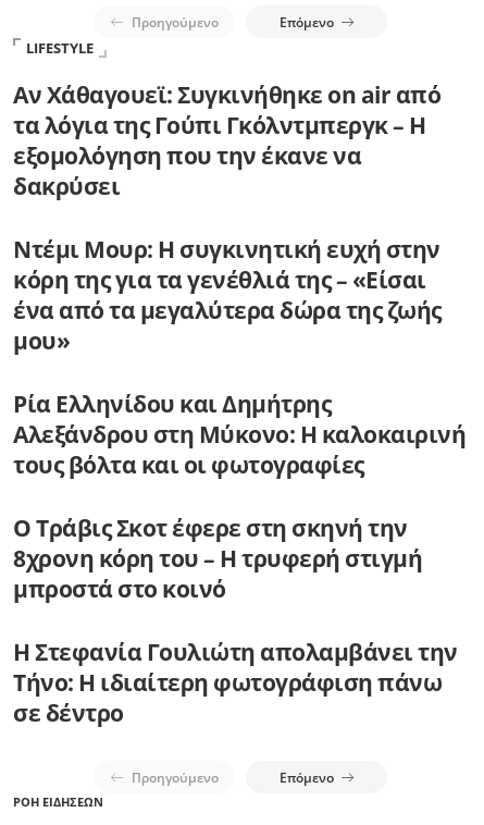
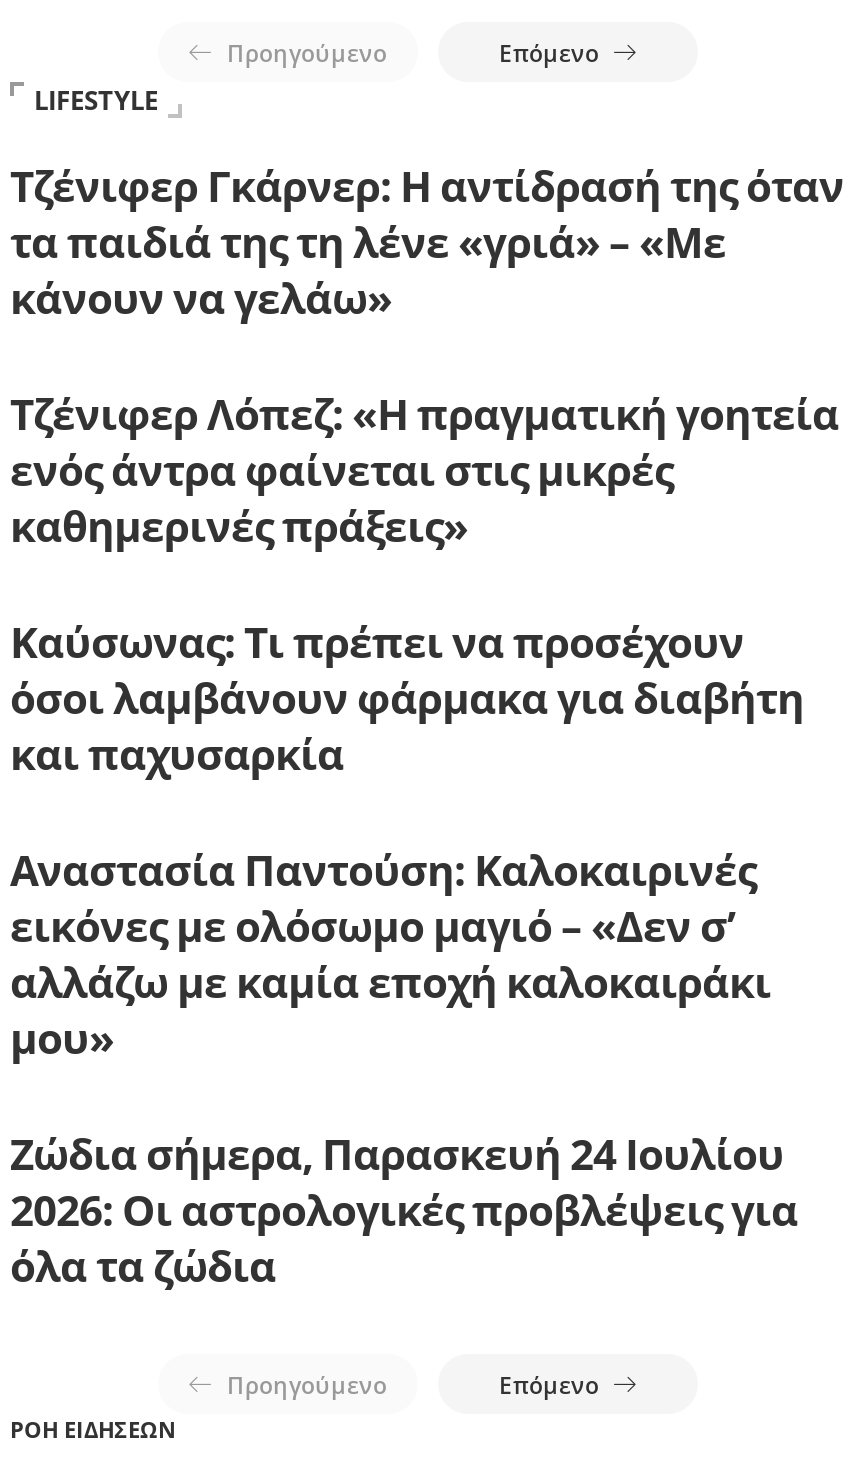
- Αν Χάθαγουεϊ: Συγκινήθηκε on air από
- τα λόγια της Γούπι Γκόλντμπεργκ – Η
- εξομολόγηση που την έκανε να
- δακρύσει
- Ντέμι Μουρ: Η συγκινητική ευχή στην
- κόρη της για τα γενέθλιά της – «Είσαι
- ένα από τα μεγαλύτερα δώρα της ζωής
+ Τζένιφερ Γκάρνερ: Η αντίδρασή της όταν
+ τα παιδιά της τη λένε «γριά» – «Με
+ κάνουν να γελάω»
+ Τζένιφερ Λόπεζ: «Η πραγματική γοητεία
+ ενός άντρα φαίνεται στις μικρές
+ καθημερινές πράξεις»
+ Καύσωνας: Τι πρέπει να προσέχουν
+ όσοι λαμβάνουν φάρμακα για διαβήτη
+ και παχυσαρκία
+ Αναστασία Παντούση: Καλοκαιρινές
+ εικόνες με ολόσωμο μαγιό – «Δεν σ’
+ αλλάζω με καμία εποχή καλοκαιράκι

moved down: μου»

- Ρία Ελληνίδου και Δημήτρης
- Αλεξάνδρου στη Μύκονο: Η καλοκαιρινή
- τους βόλτα και οι φωτογραφίες
- Ο Τράβις Σκοτ έφερε στη σκηνή την
- 8χρονη κόρη του – Η τρυφερή στιγμή
- μπροστά στο κοινό
- Η Στεφανία Γουλιώτη απολαμβάνει την
- Τήνο: Η ιδιαίτερη φωτογράφιση πάνω
- σε δέντρο
+ Ζώδια σήμερα, Παρασκευή 24 Ιουλίου
+ 2026: Οι αστρολογικές προβλέψεις για
+ όλα τα ζώδια
